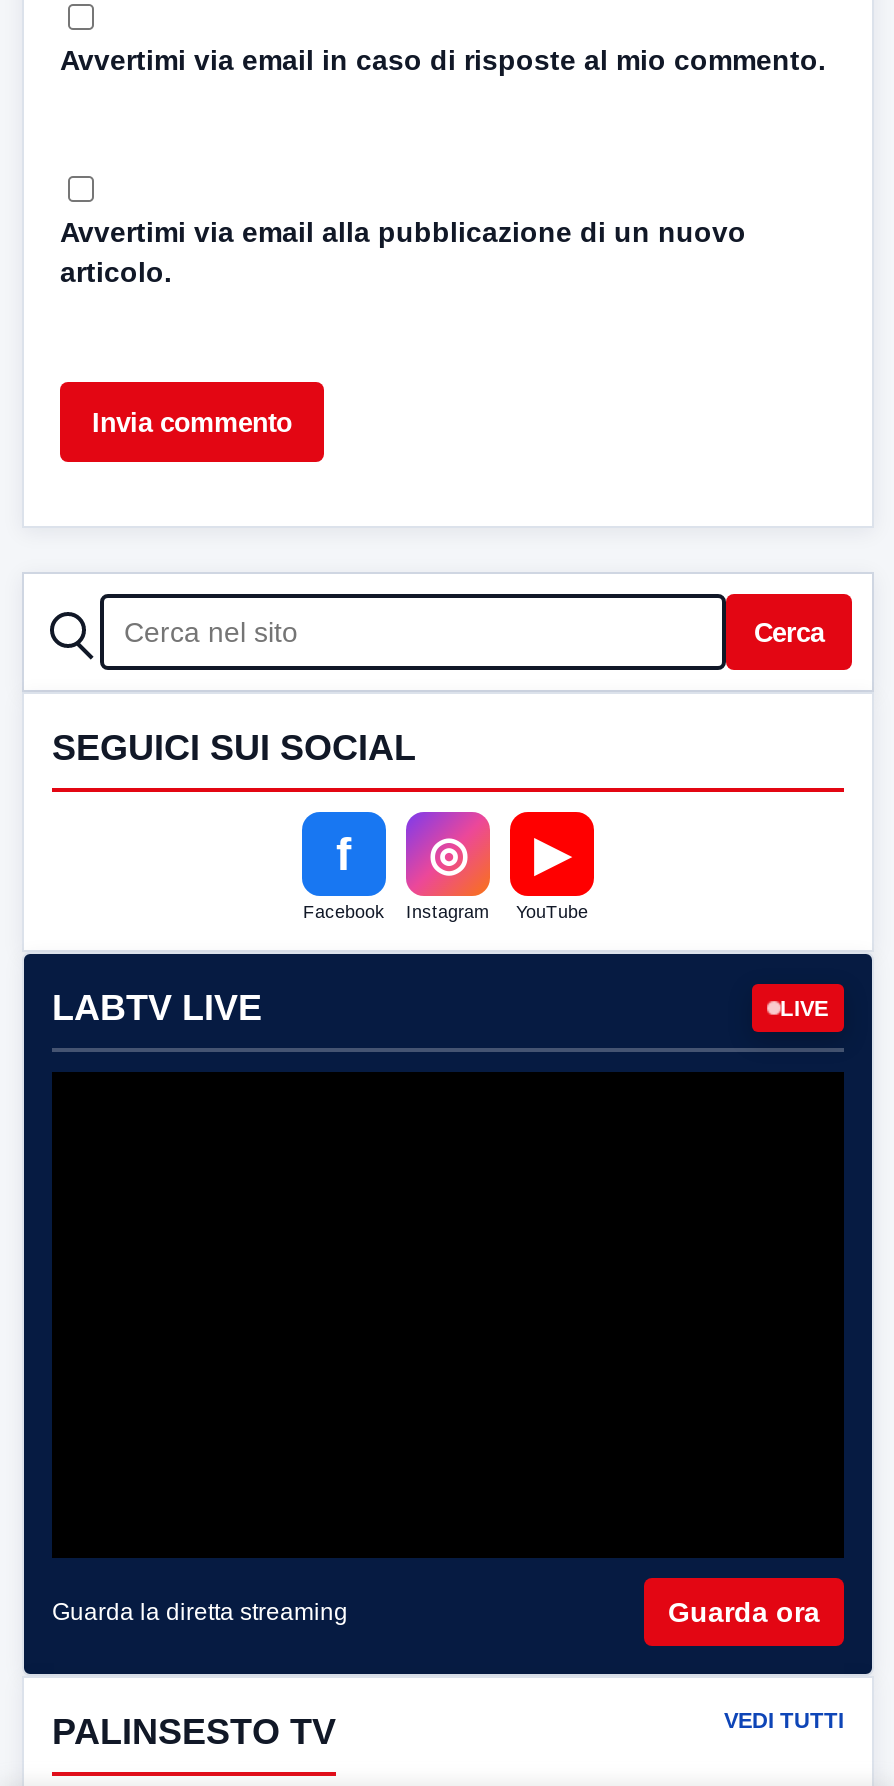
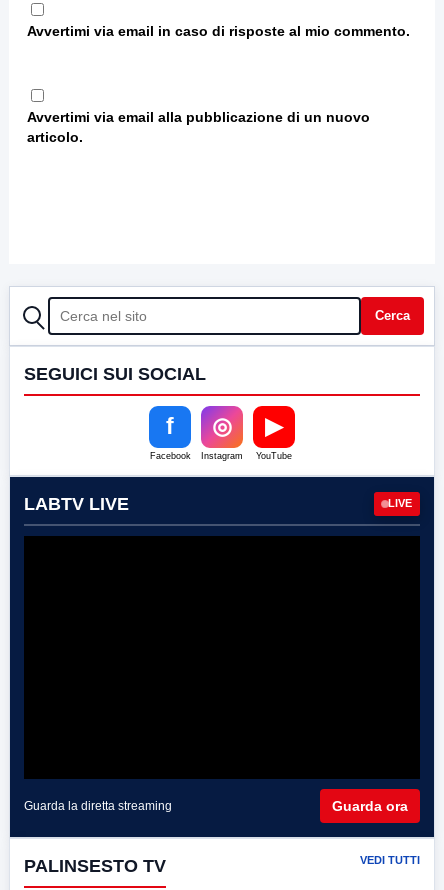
- [image]
